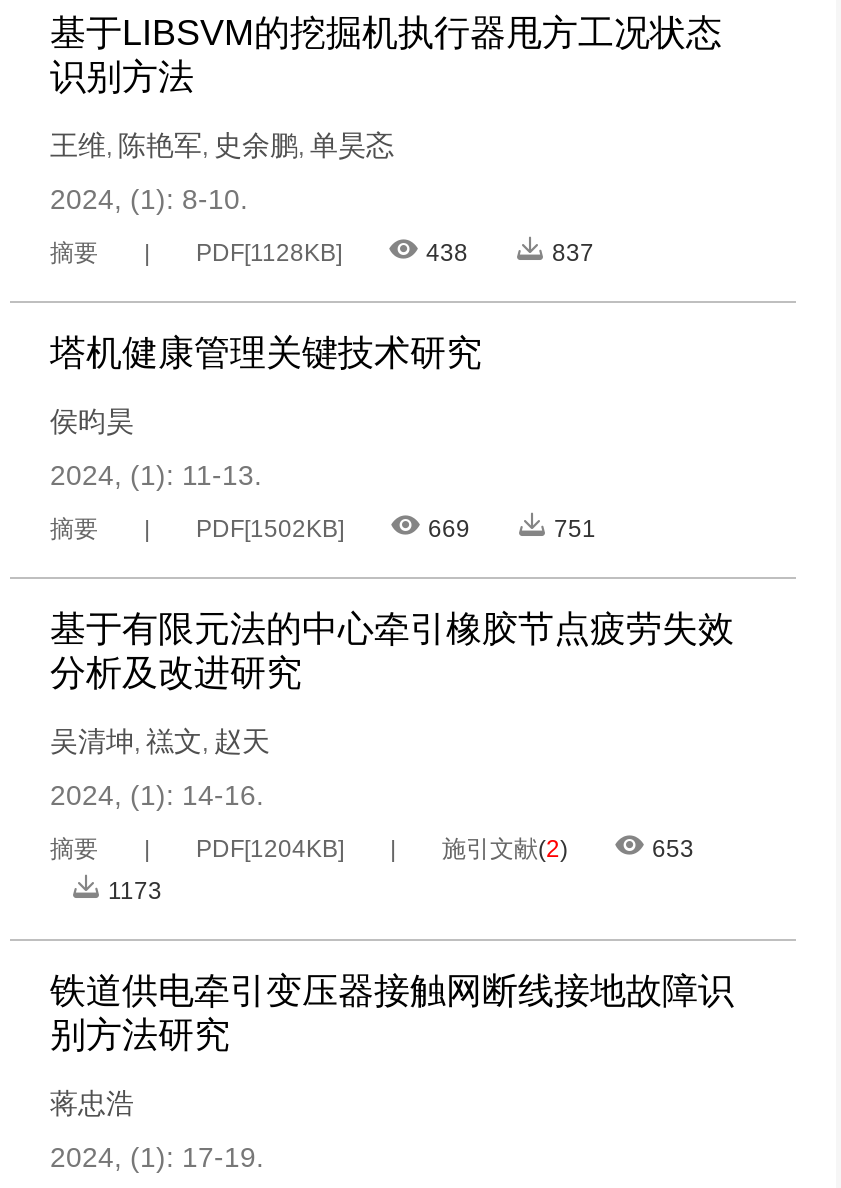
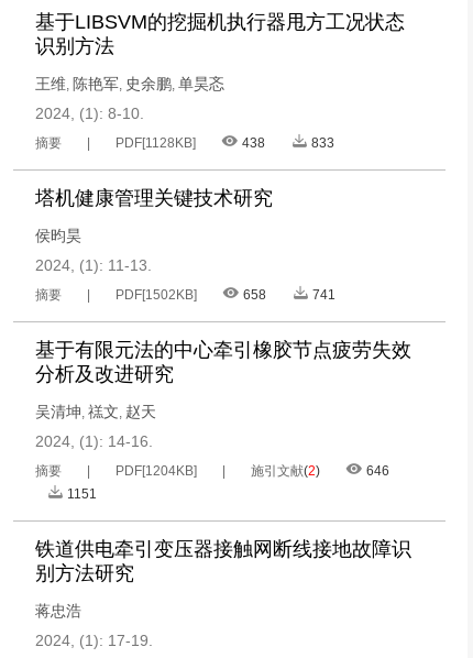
- 837
+ 833

- 669
+ 658

- 751
+ 741

- 653
+ 646

- 1173
+ 1151
